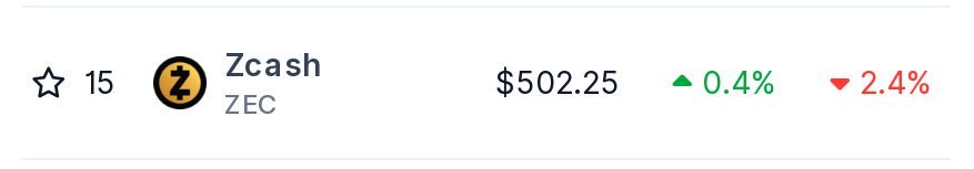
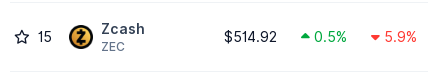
- $502.25
+ $514.92

- 0.4%
+ 0.5%

- 2.4%
+ 5.9%
